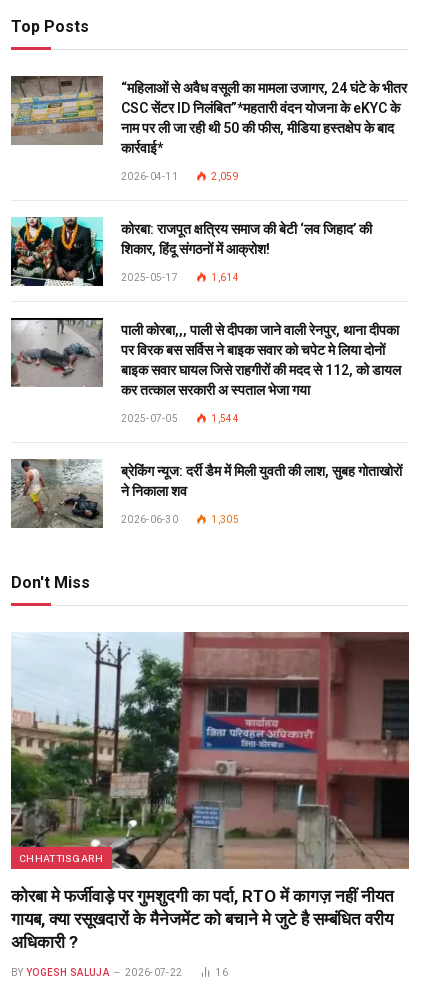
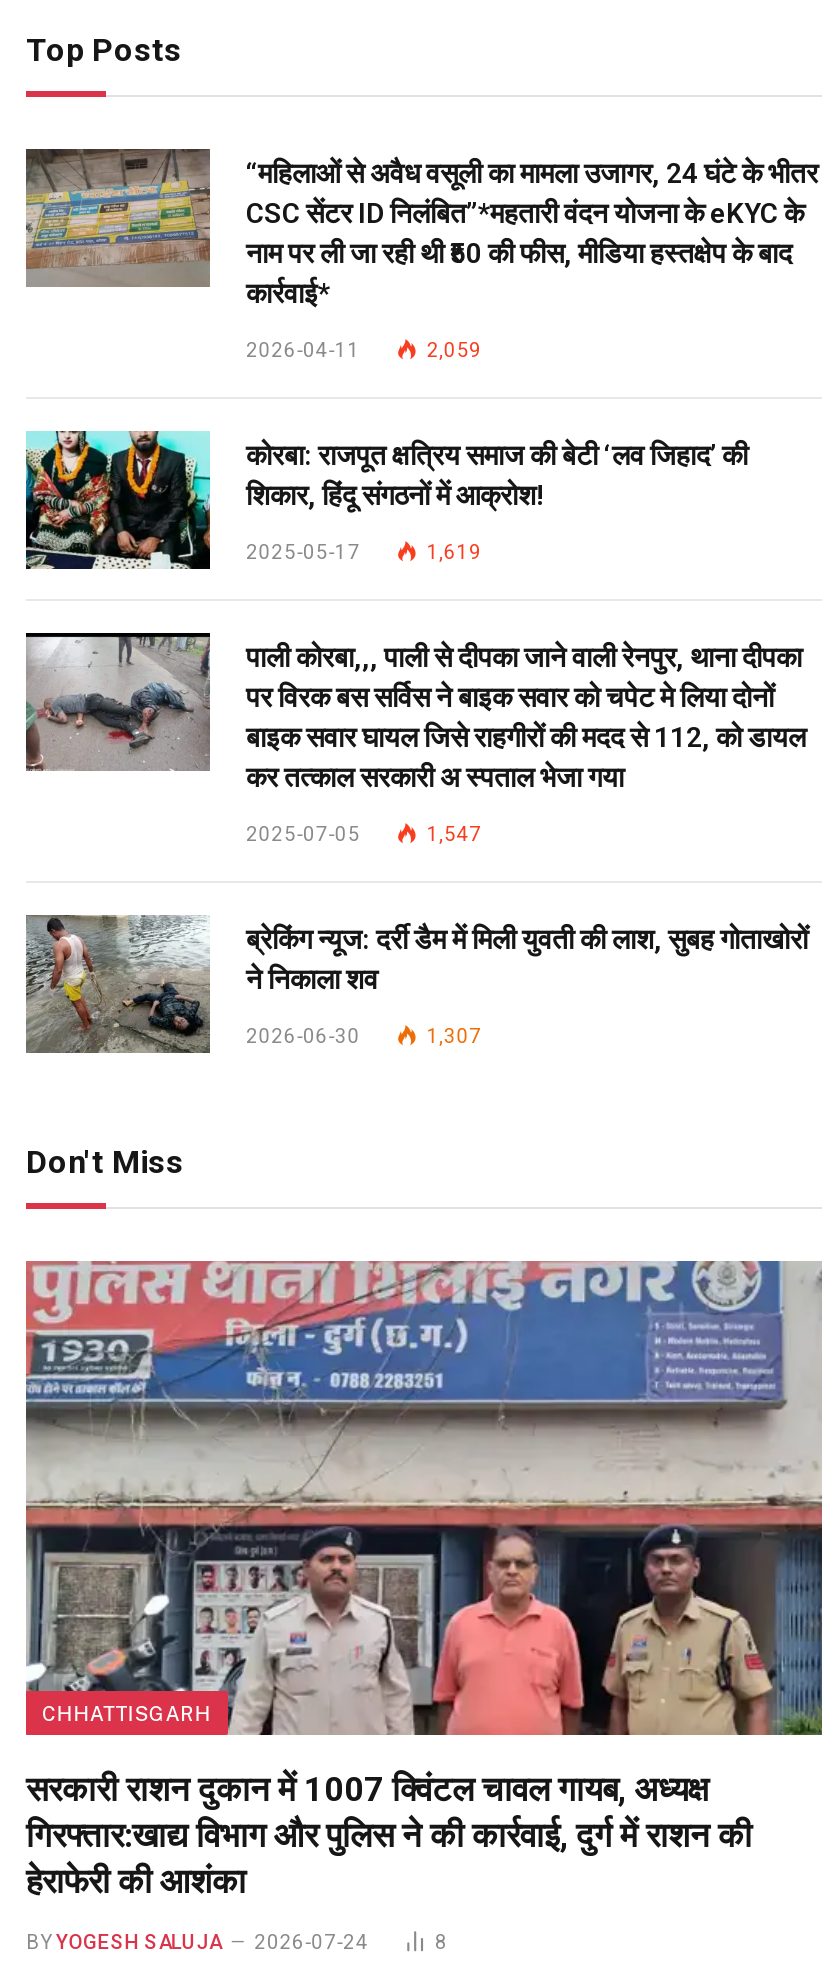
- 1,614
+ 1,619

- 1,544
+ 1,547

- 1,305
+ 1,307

- [image]
- कोरबा मे फर्जीवाड़े पर गुमशुदगी का पर्दा, RTO में कागज़ नहीं नीयत
- गायब, क्या रसूखदारों के मैनेजमेंट को बचाने मे जुटे है सम्बंधित वरीय
- अधिकारी ?
+ [image]
+ सरकारी राशन दुकान में 1007 क्विंटल चावल गायब, अध्यक्ष
+ गिरफ्तार:खाद्य विभाग और पुलिस ने की कार्रवाई, दुर्ग में राशन की
+ हेराफेरी की आशंका

- 2026-07-22
- 16
+ 2026-07-24
+ 8
